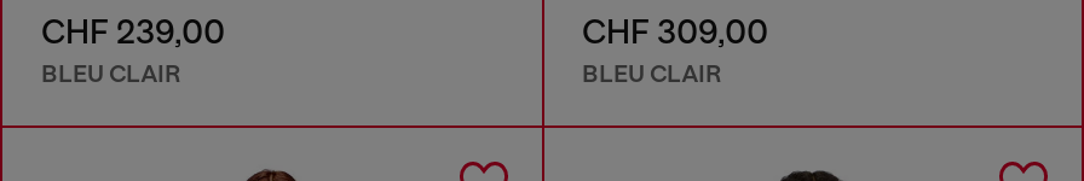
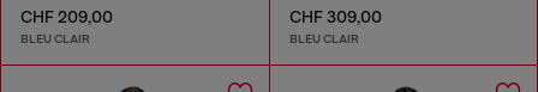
- CHF 239,00
+ CHF 209,00
